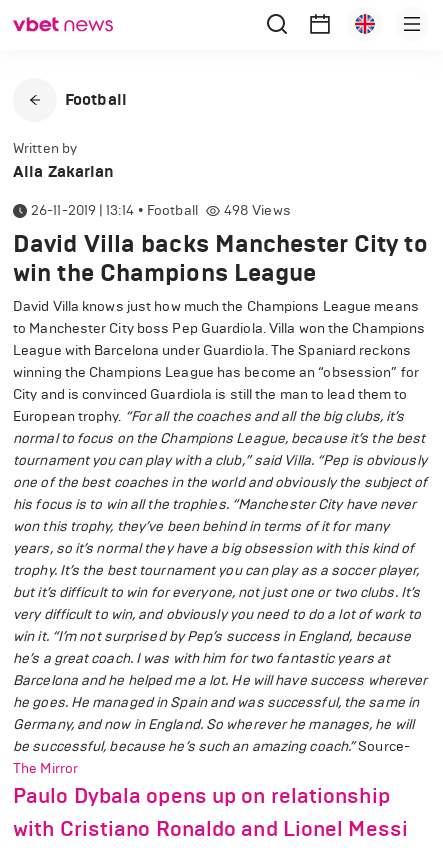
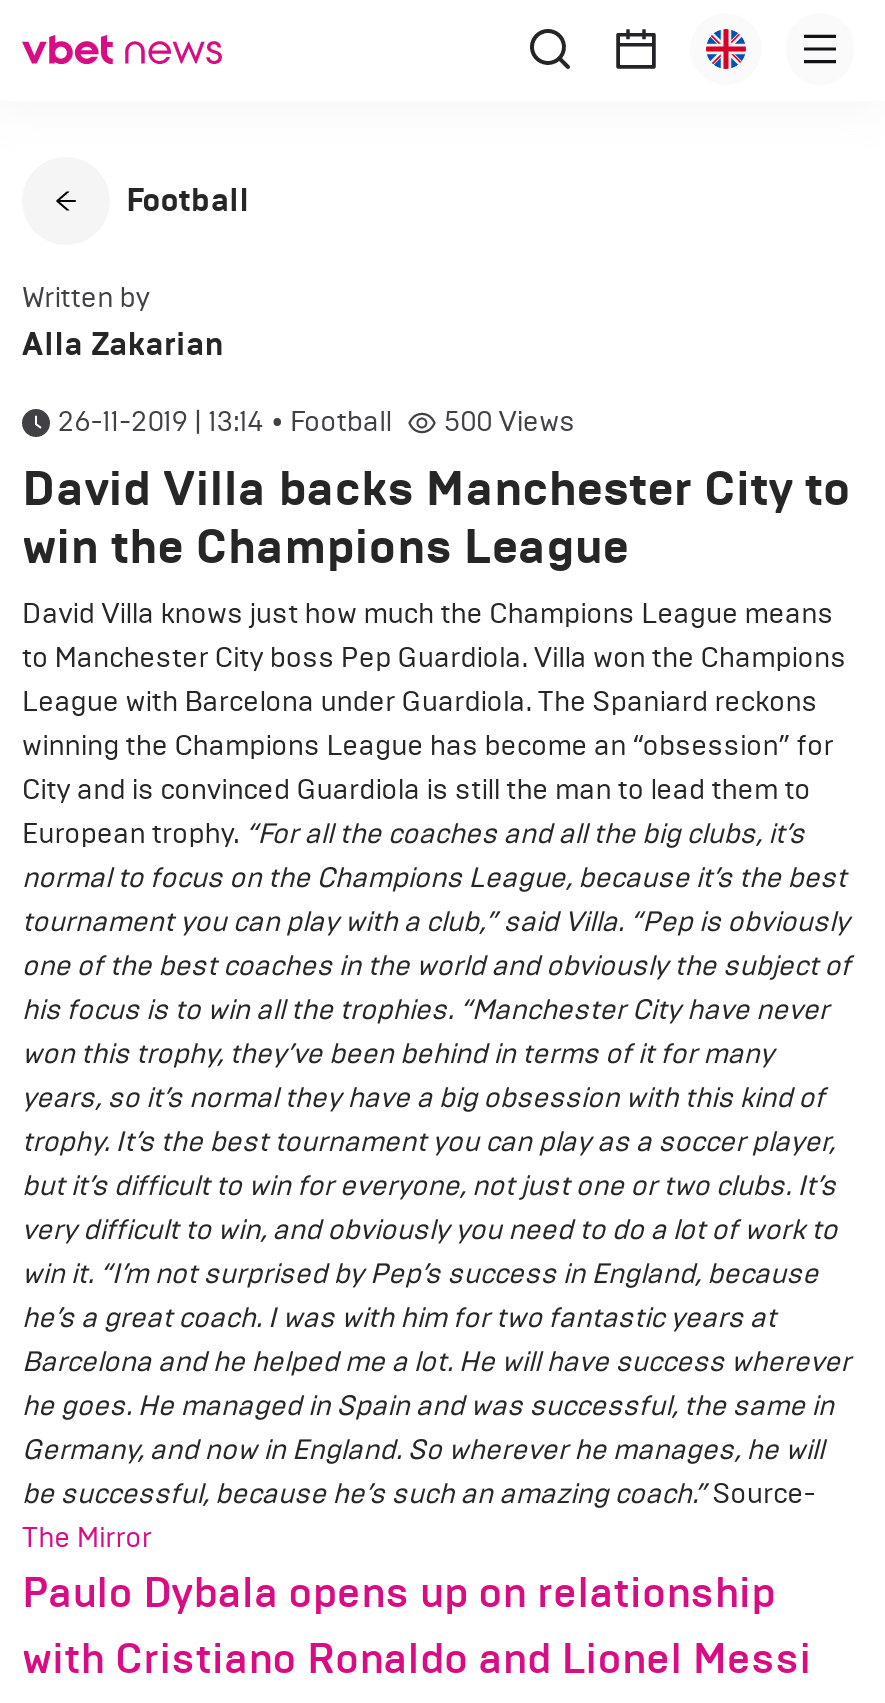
- 498 Views
+ 500 Views
